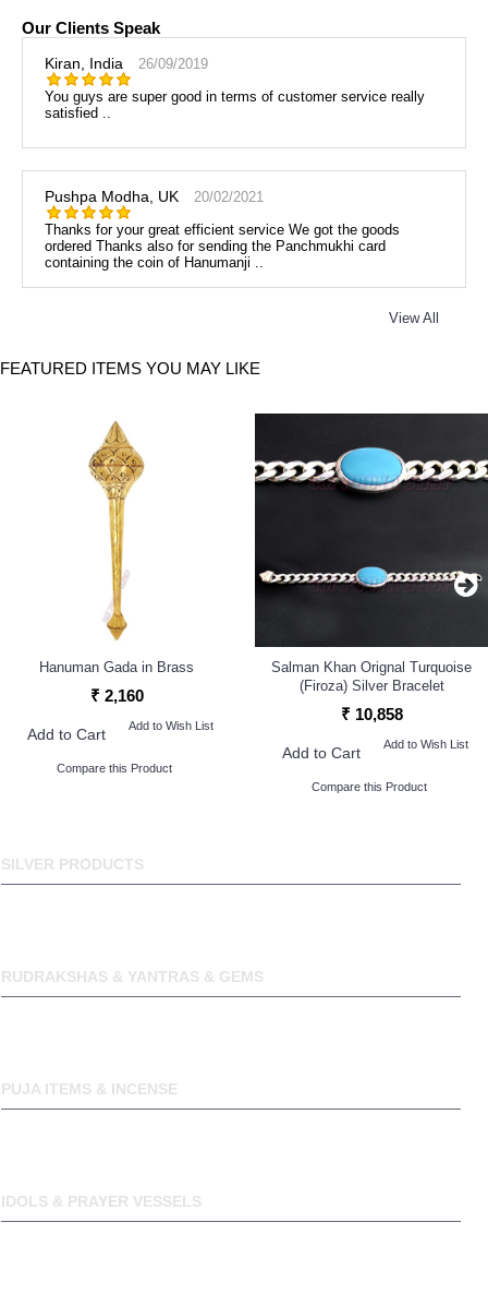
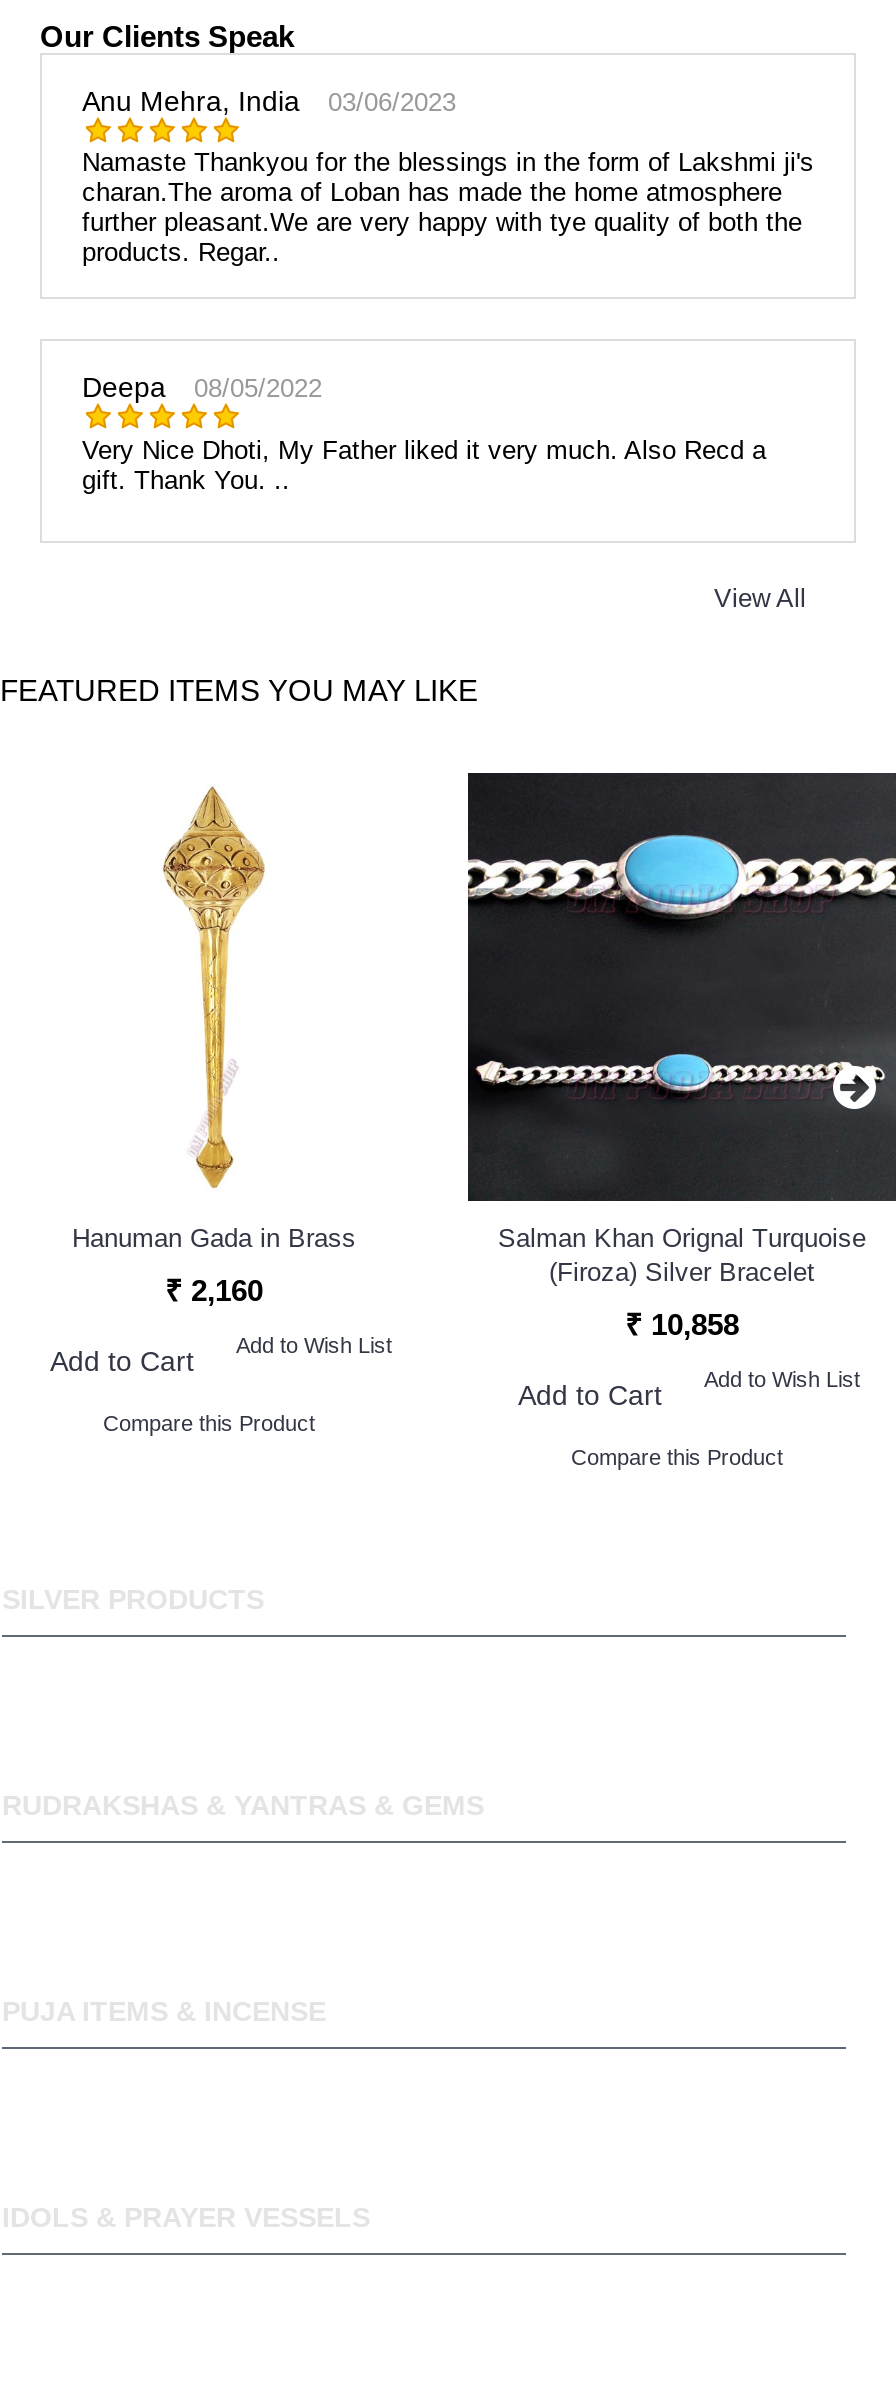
- Kiran, India
- 26/09/2019
+ Anu Mehra, India
+ 03/06/2023

- You guys are super good in terms of customer service really
- satisfied ..
+ Namaste Thankyou for the blessings in the form of Lakshmi ji's
+ charan.The aroma of Loban has made the home atmosphere
+ further pleasant.We are very happy with tye quality of both the
+ products. Regar..

- Pushpa Modha, UK
- 20/02/2021
+ Deepa
+ 08/05/2022

- Thanks for your great efficient service We got the goods
- ordered Thanks also for sending the Panchmukhi card
- containing the coin of Hanumanji ..
+ Very Nice Dhoti, My Father liked it very much. Also Recd a
+ gift. Thank You. ..
